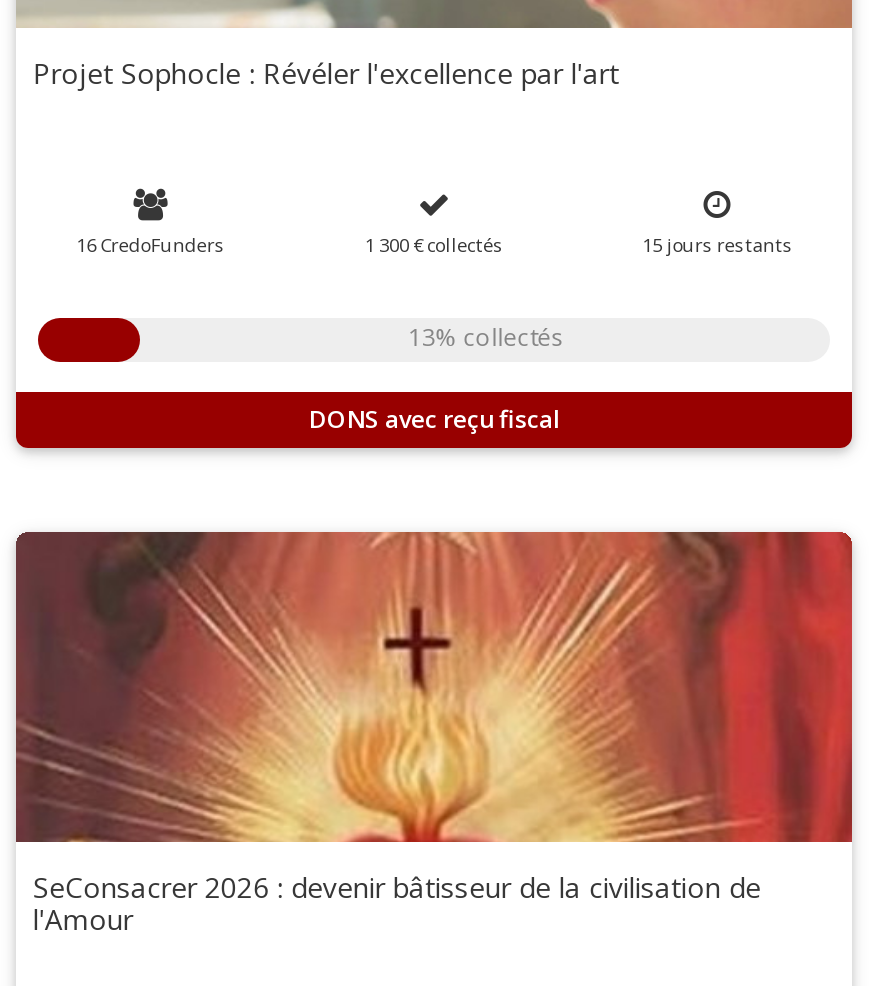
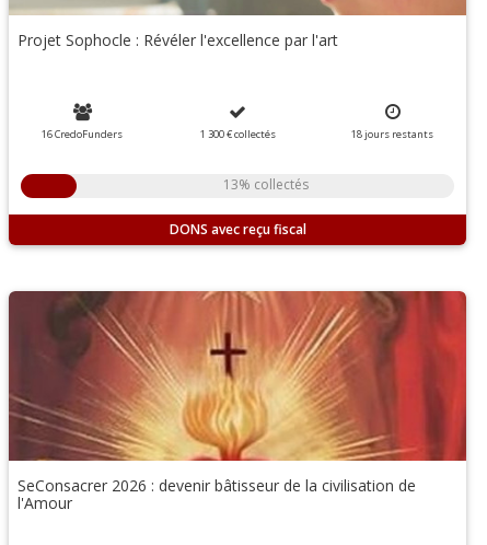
- 15 jours restants
+ 18 jours restants
